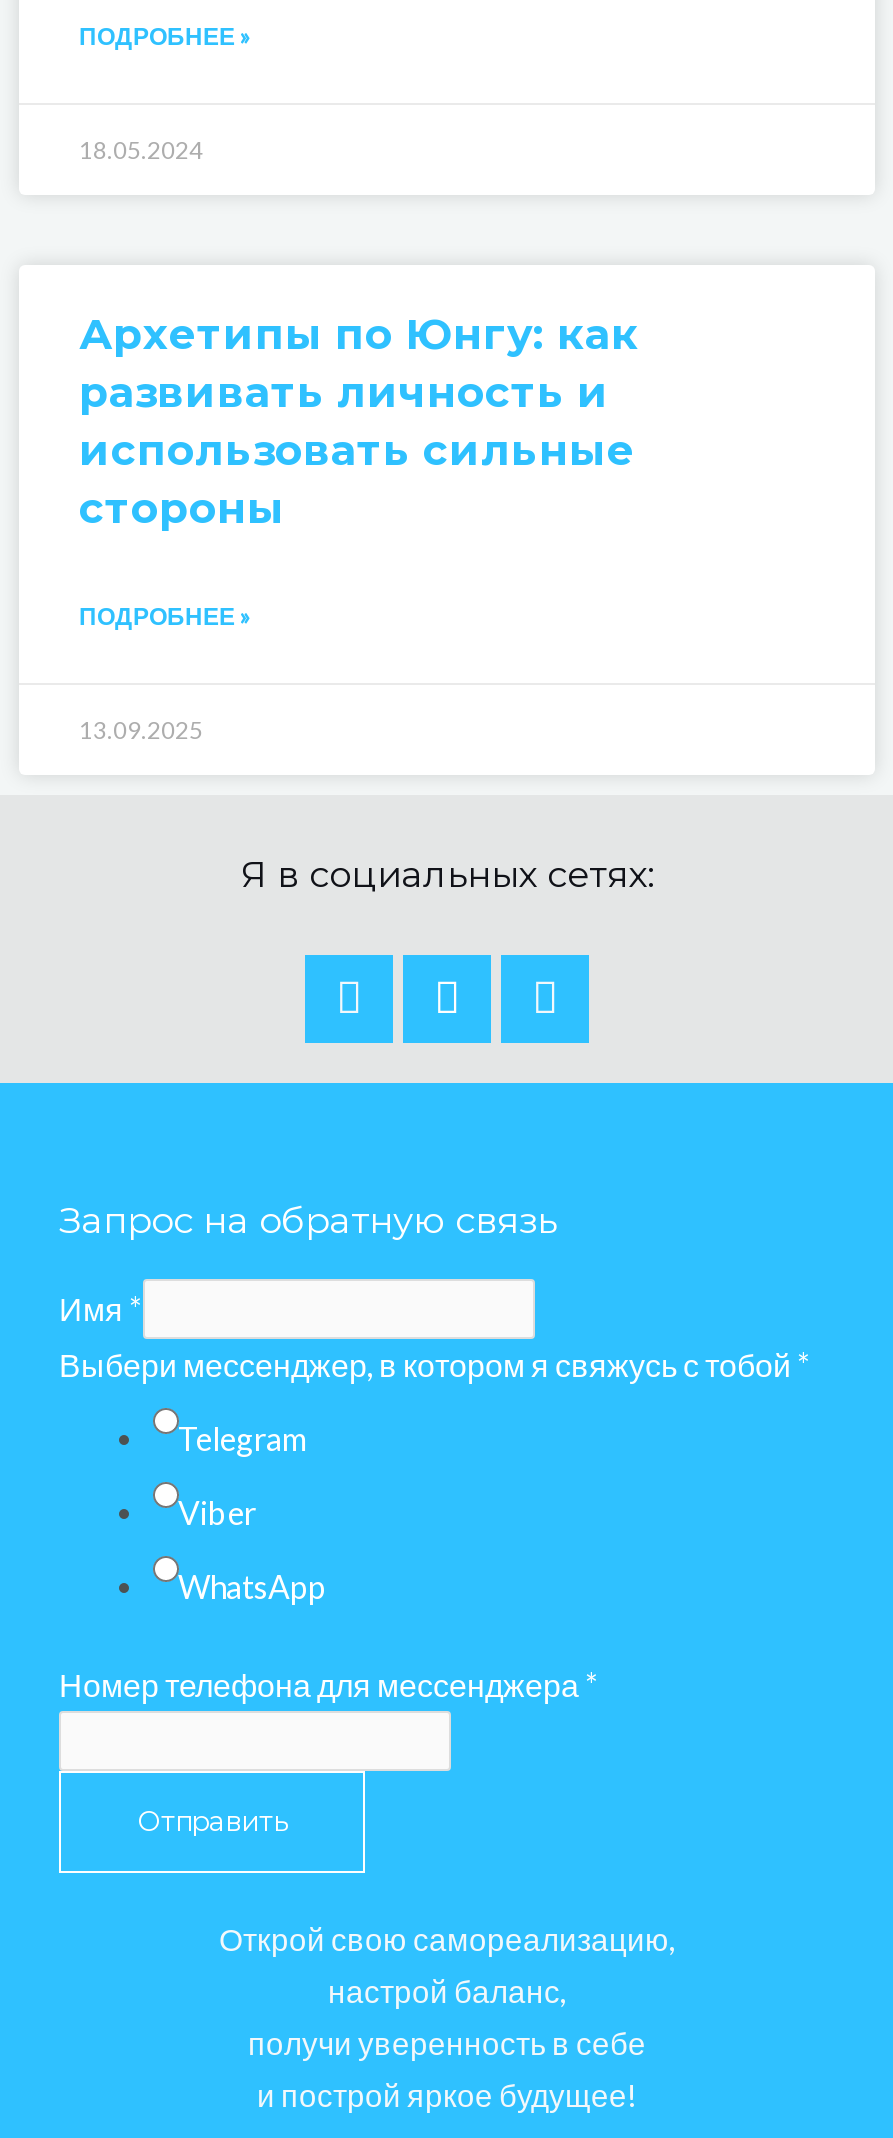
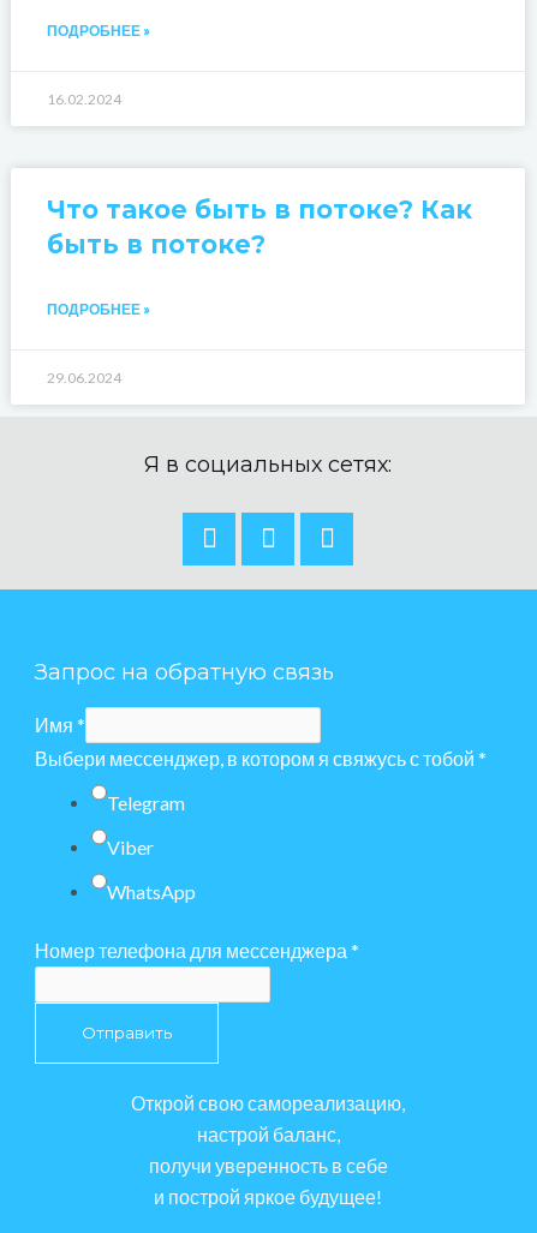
- 18.05.2024
+ 16.02.2024

- Архетипы по Юнгу: как
- развивать личность и
- использовать сильные
- стороны
+ Что такое быть в потоке? Как
+ быть в потоке?

- 13.09.2025
+ 29.06.2024
